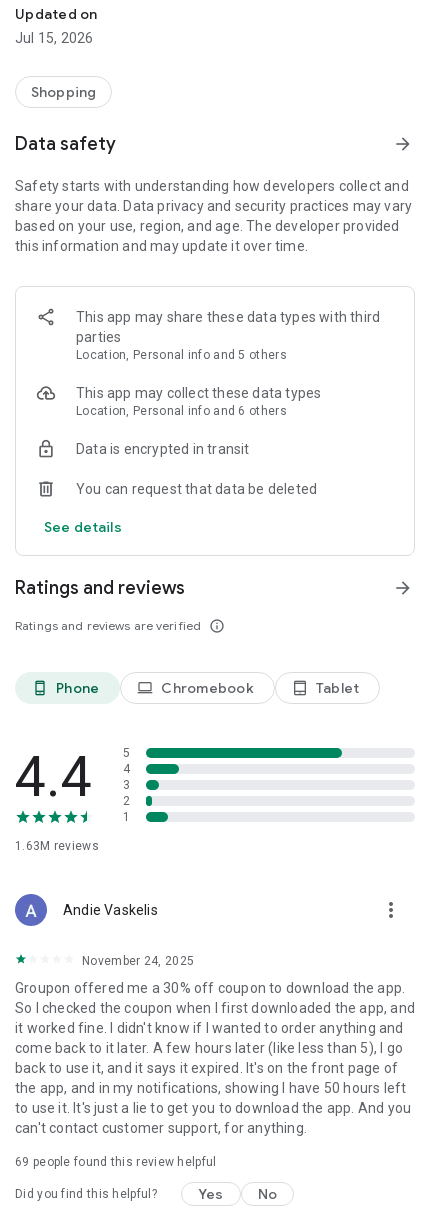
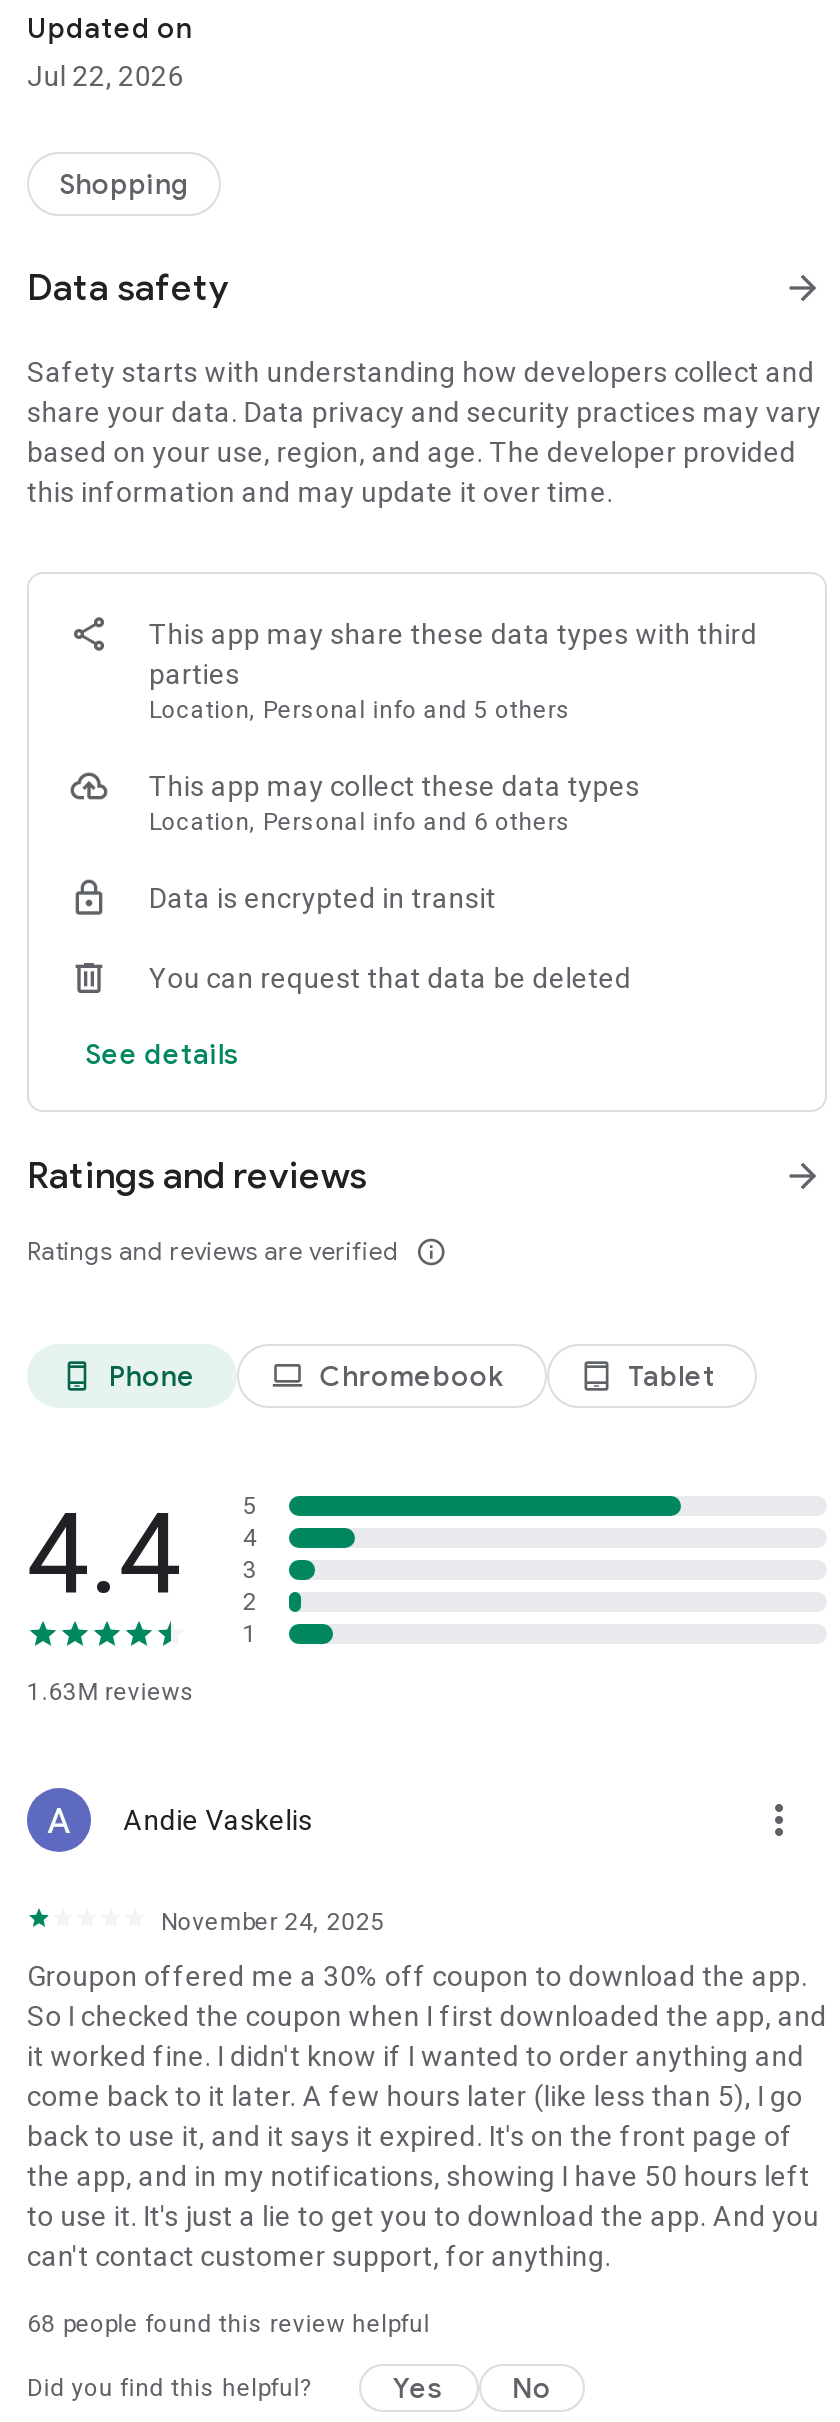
- Jul 15, 2026
+ Jul 22, 2026

- 69 people found this review helpful
+ 68 people found this review helpful
